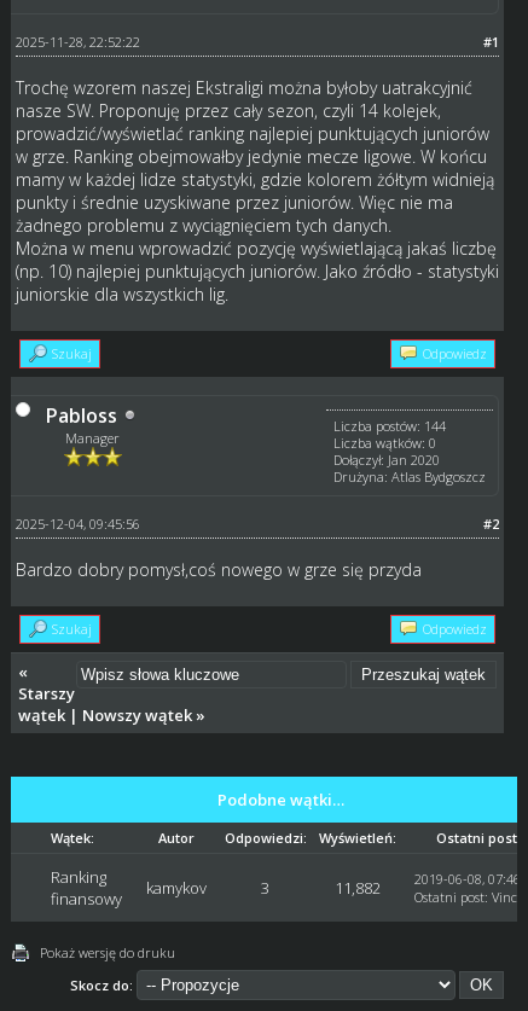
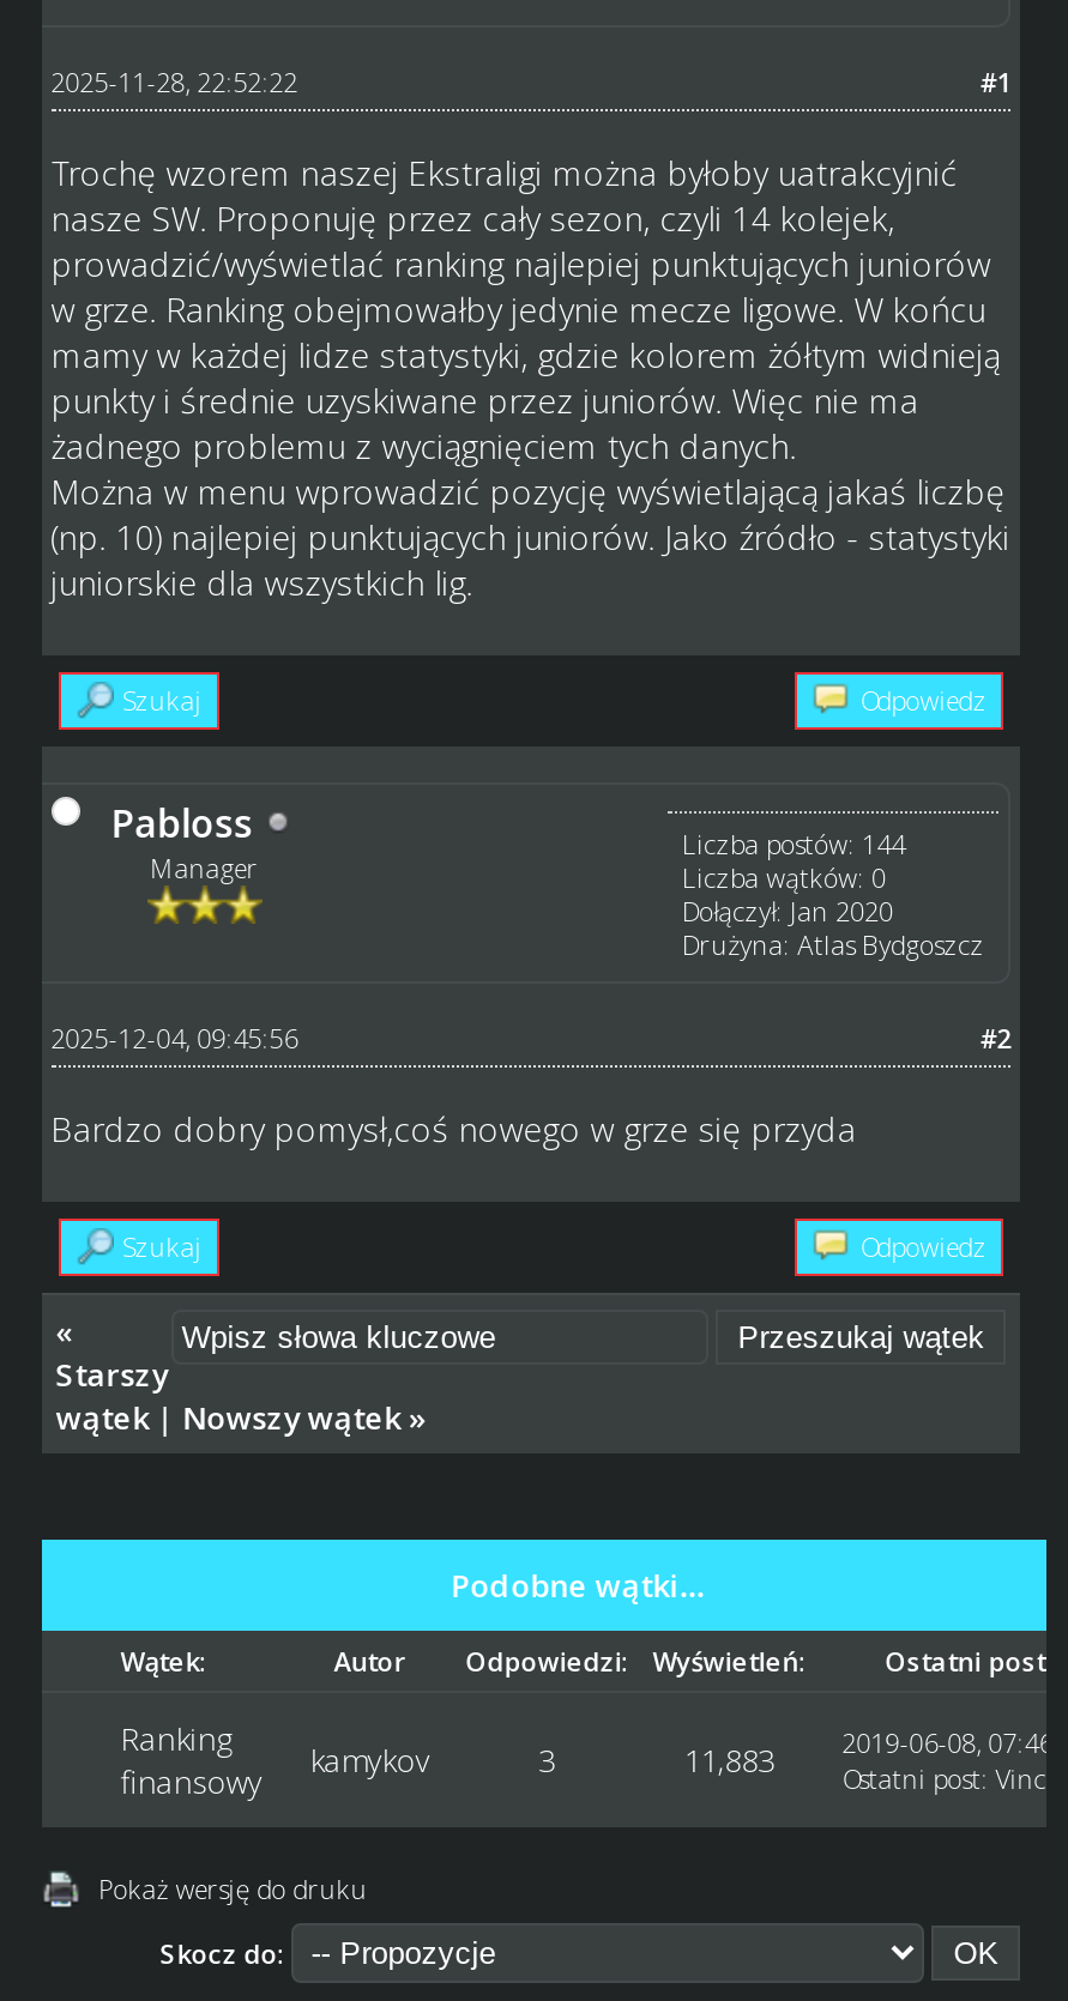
- 11,882
+ 11,883
